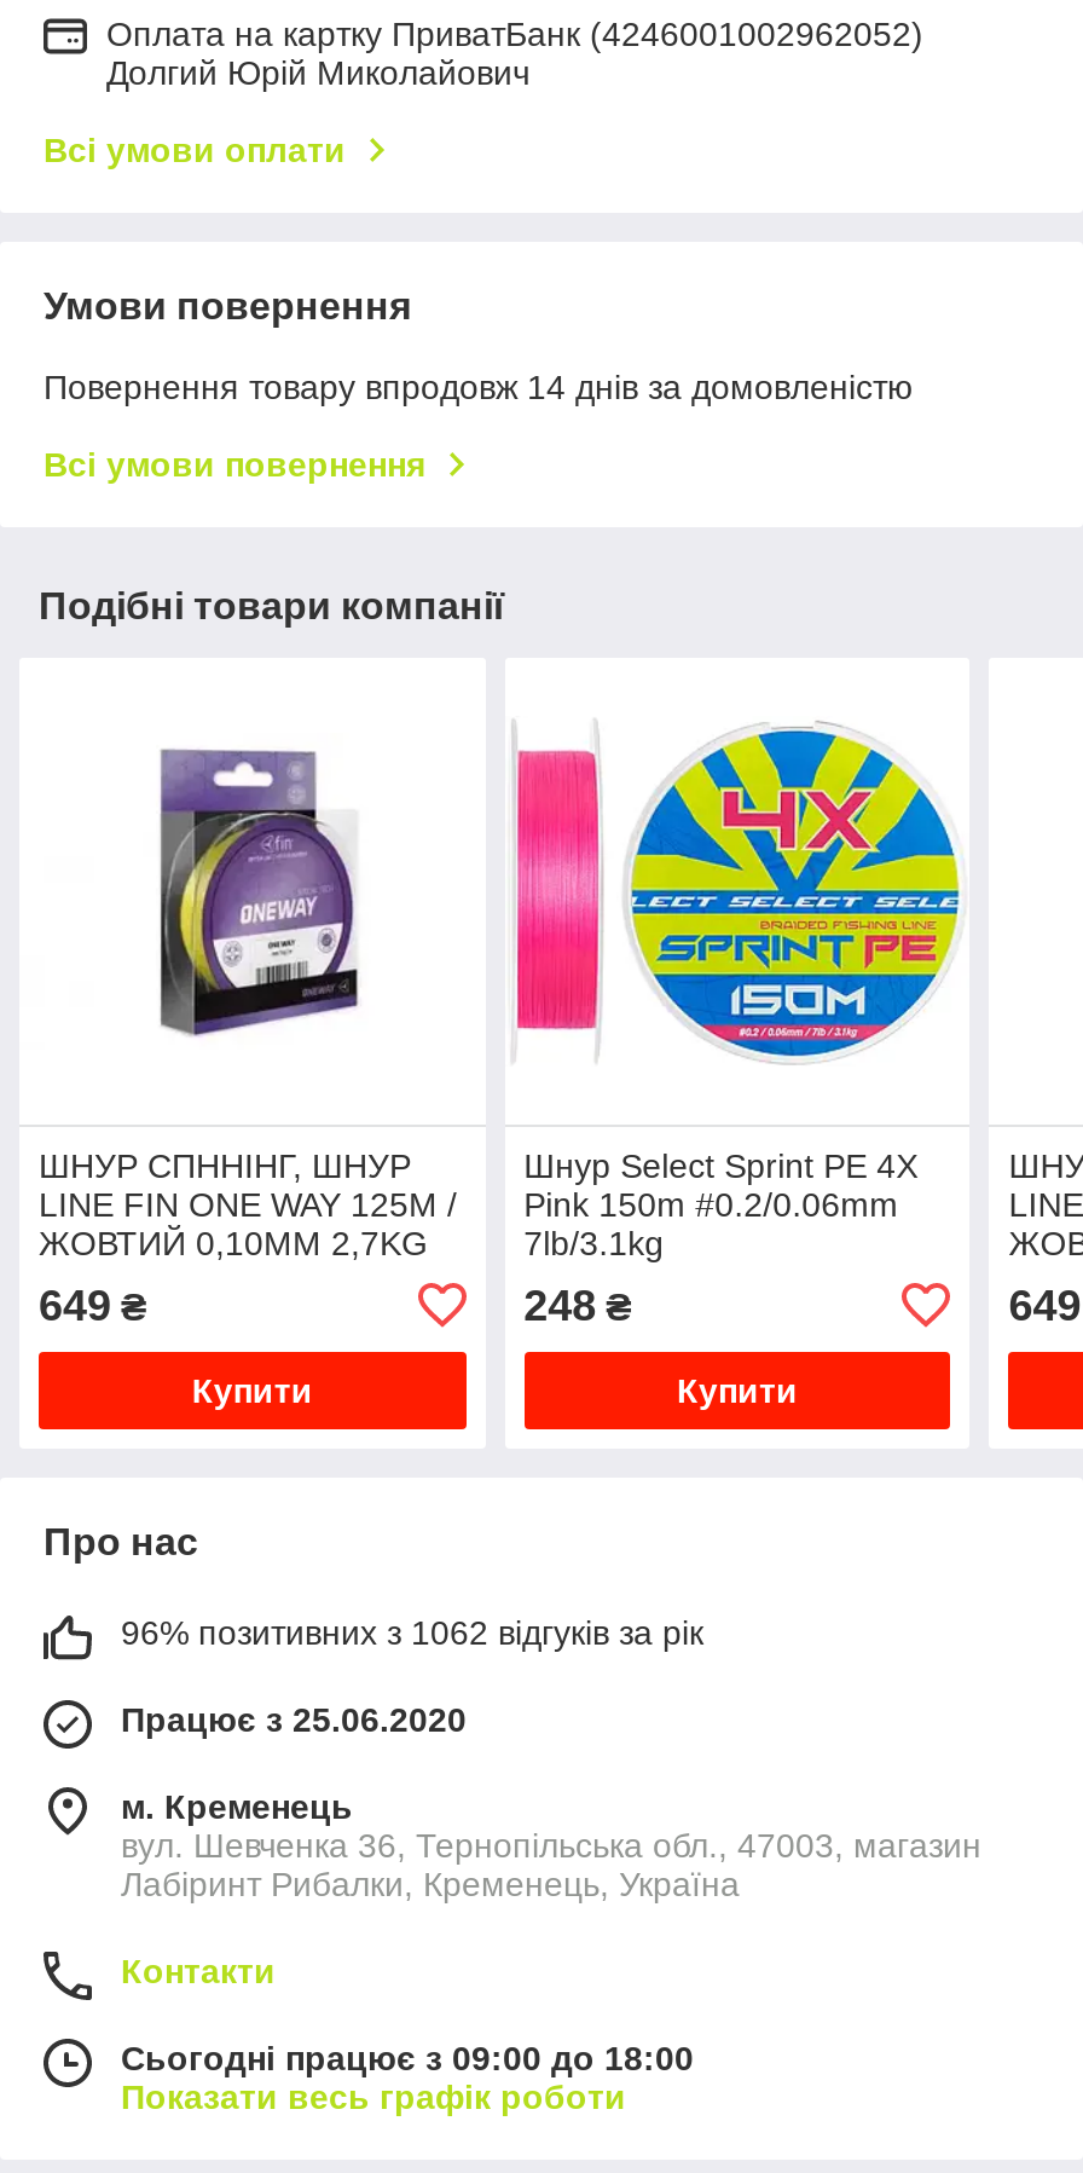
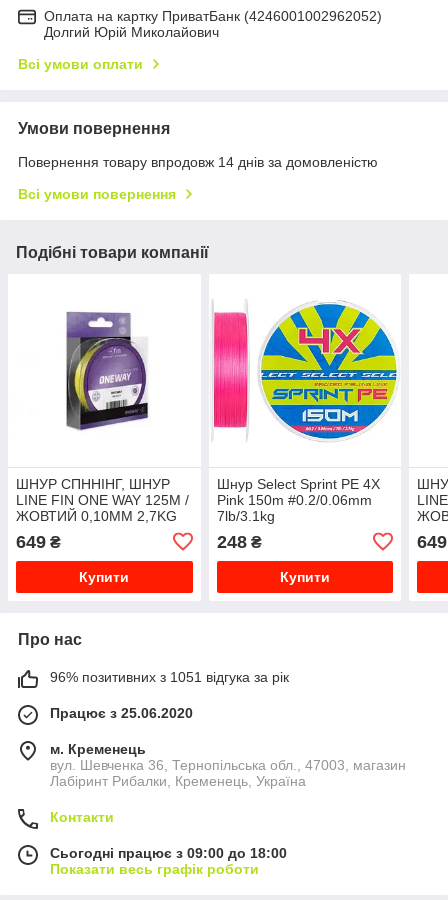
- 96% позитивних з 1062 відгуків за рік
+ 96% позитивних з 1051 відгука за рік
